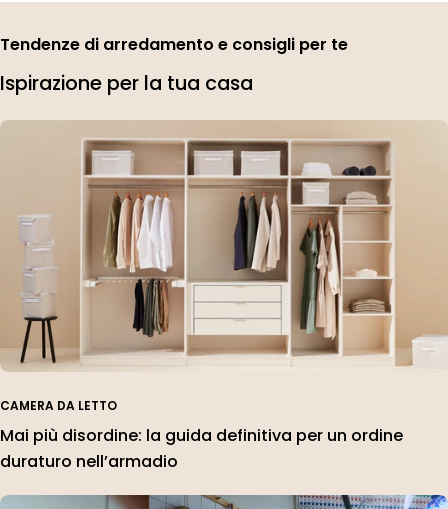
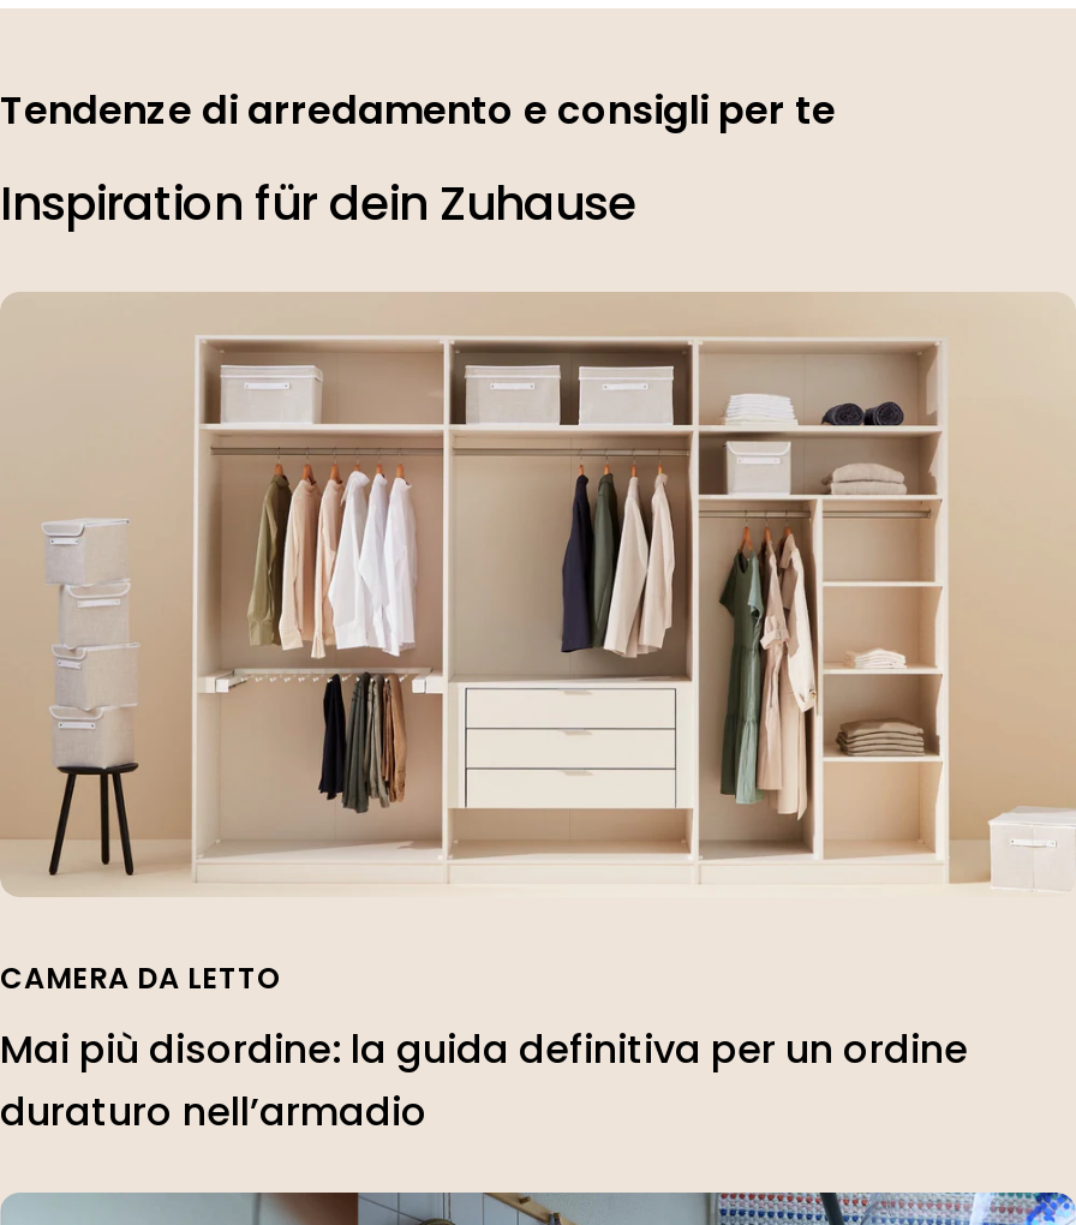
- Ispirazione per la tua casa
+ Inspiration für dein Zuhause
